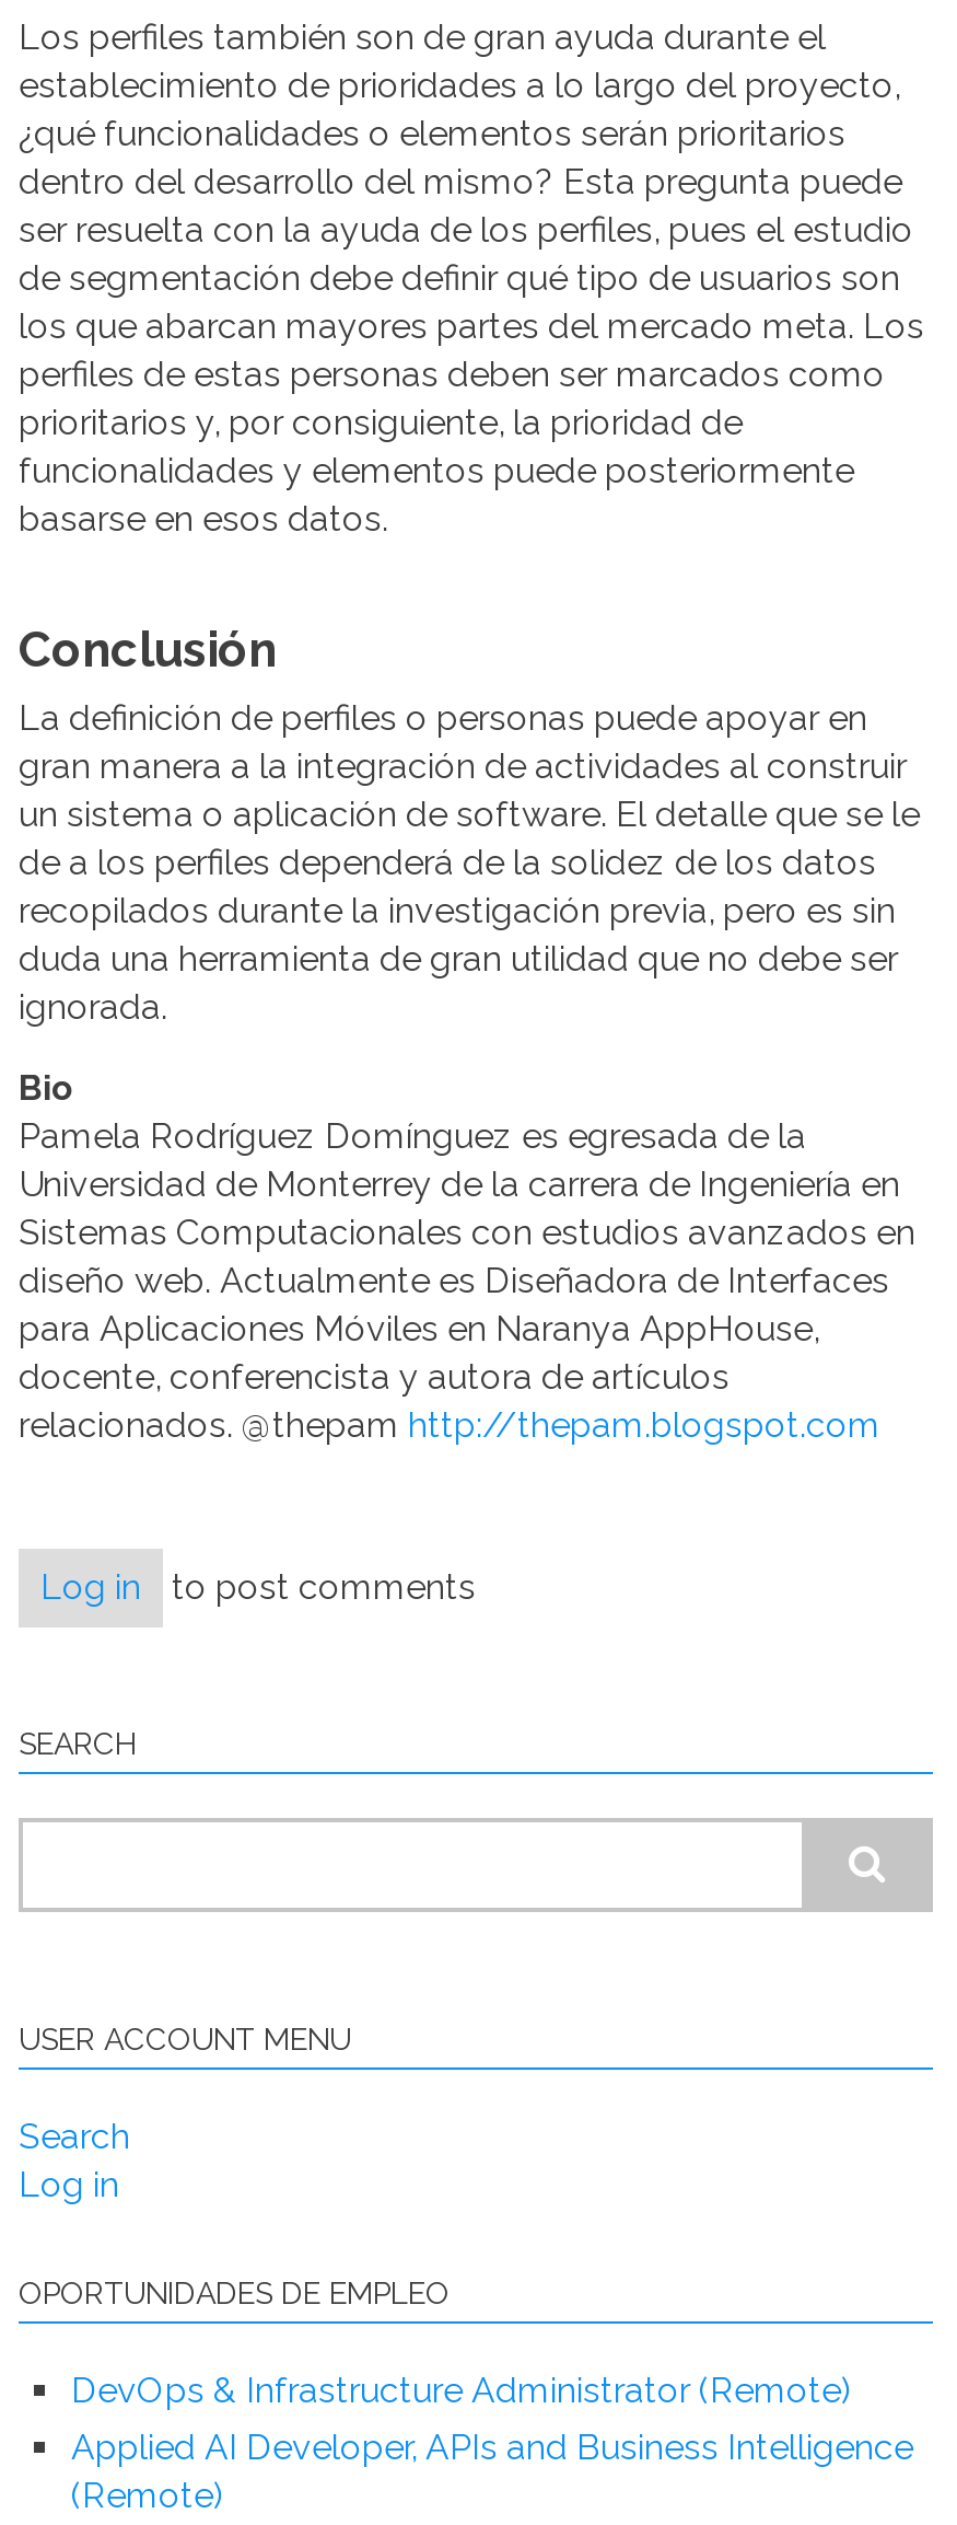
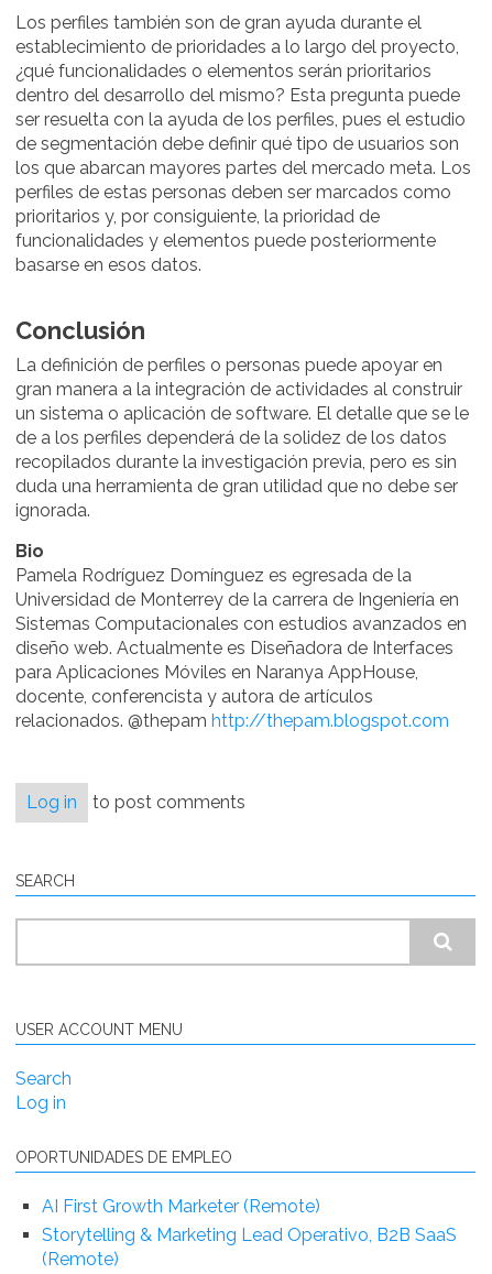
- DevOps & Infrastructure Administrator (Remote)
- Applied AI Developer, APIs and Business Intelligence
+ AI First Growth Marketer (Remote)
+ Storytelling & Marketing Lead Operativo, B2B SaaS
